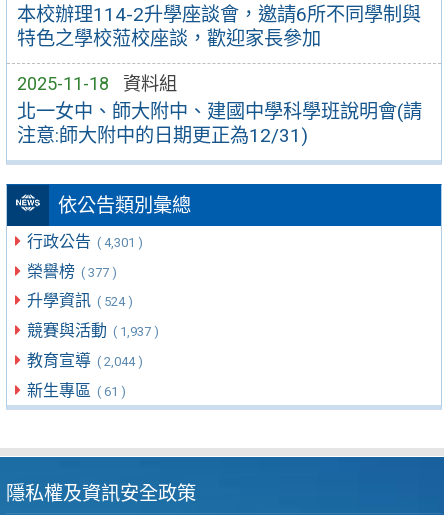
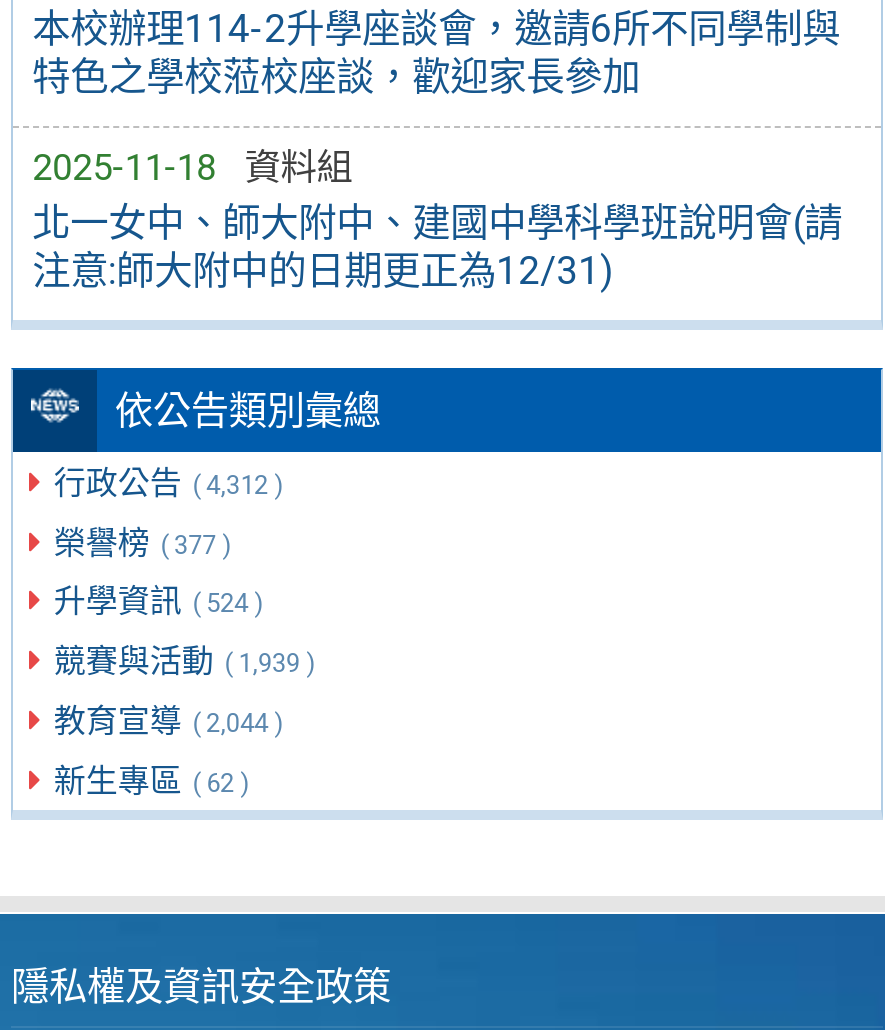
- 行政公告 ( 4,301 )
+ 行政公告 ( 4,312 )

- 競賽與活動 ( 1,937 )
+ 競賽與活動 ( 1,939 )

- 新生專區 ( 61 )
+ 新生專區 ( 62 )
